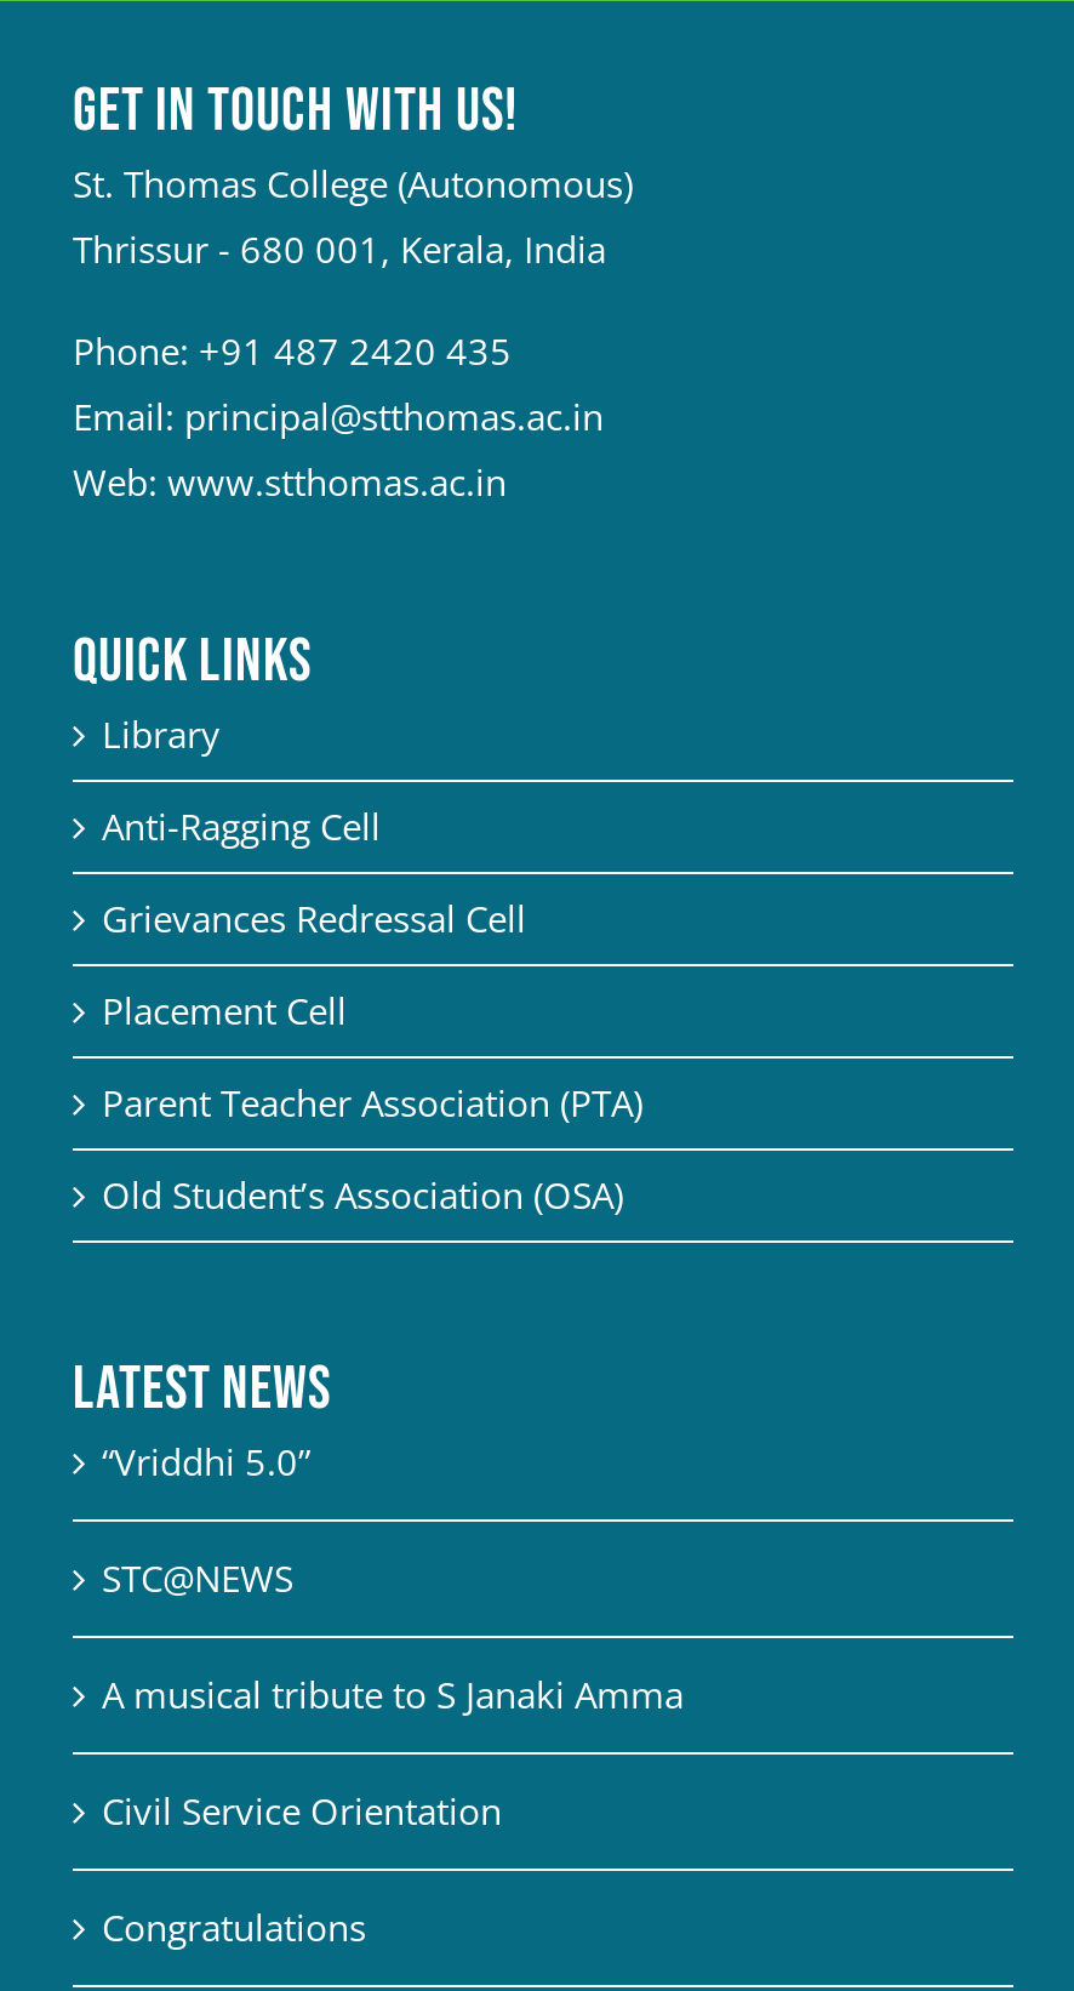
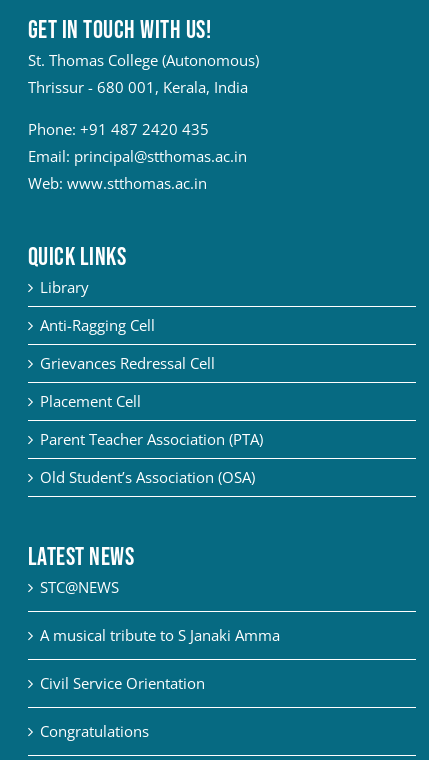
- “Vriddhi 5.0”
